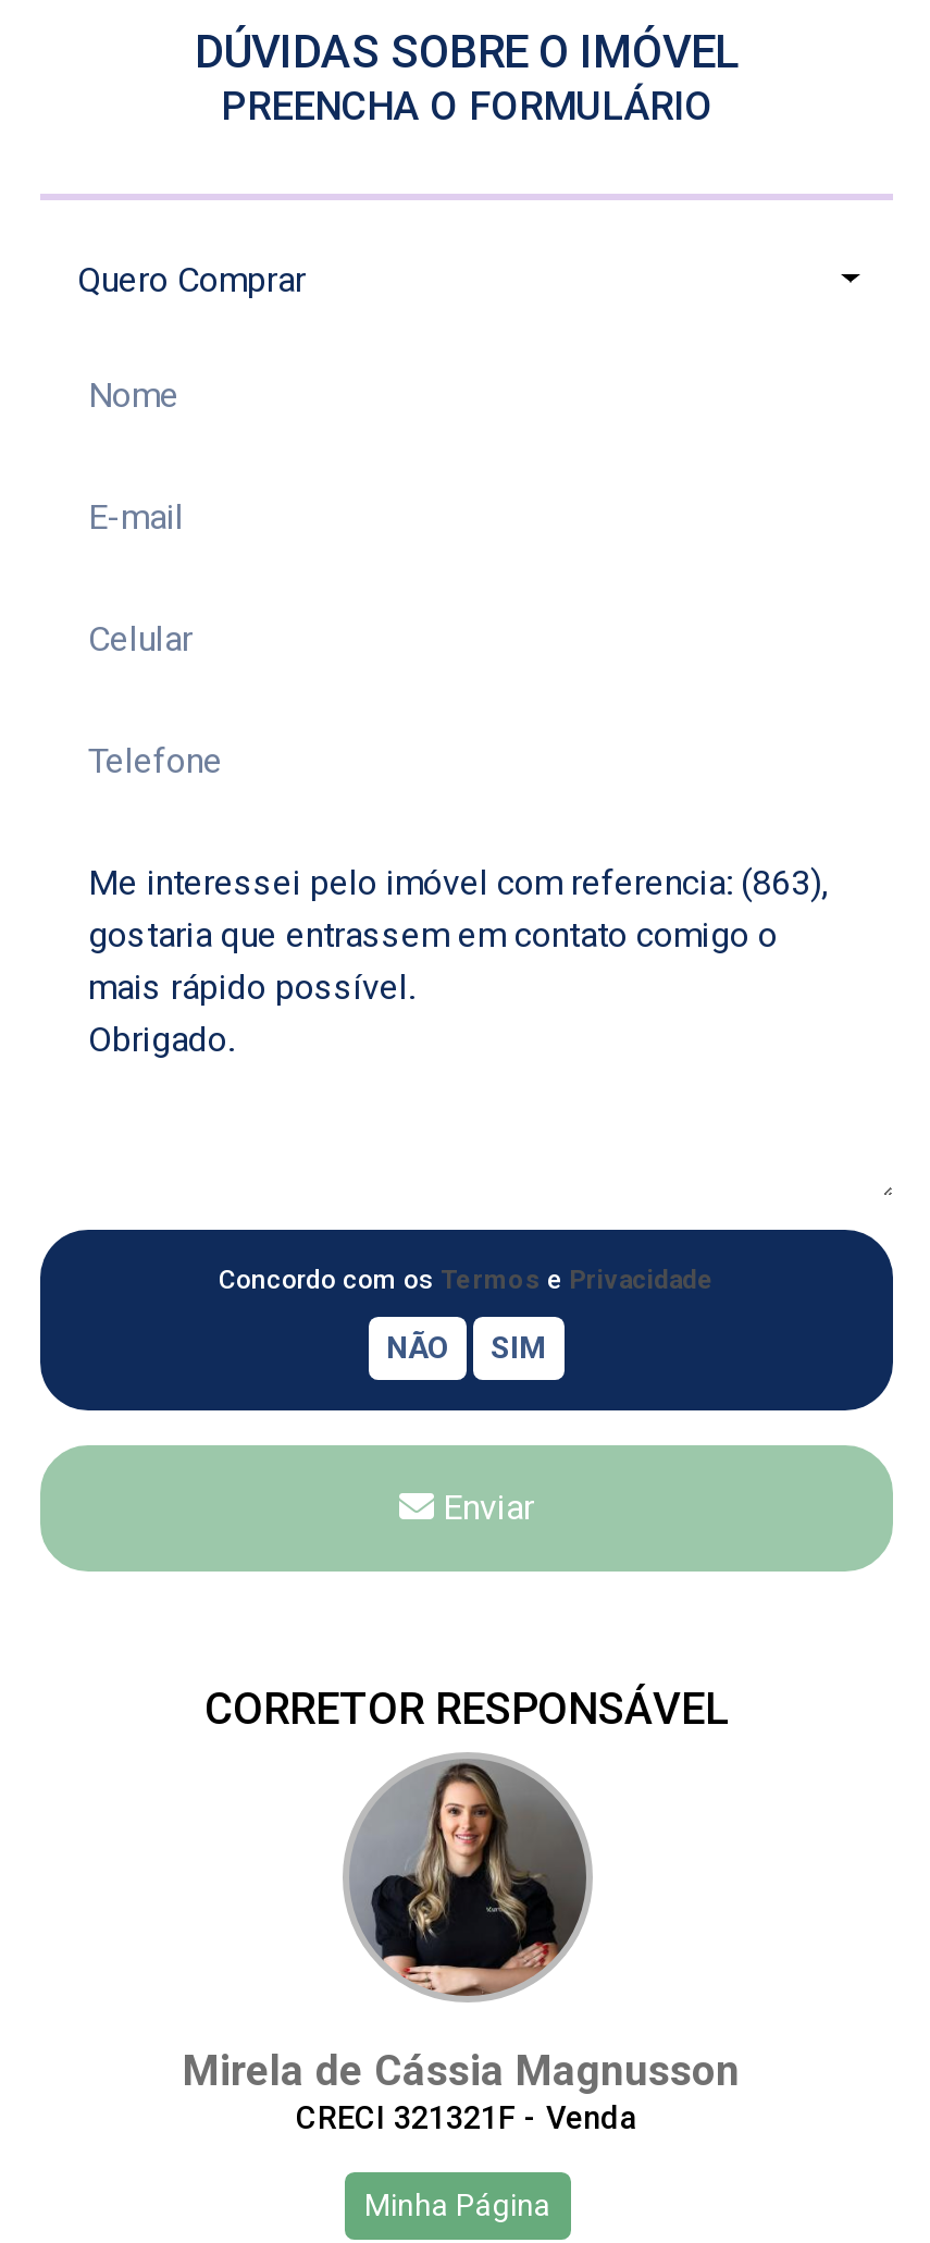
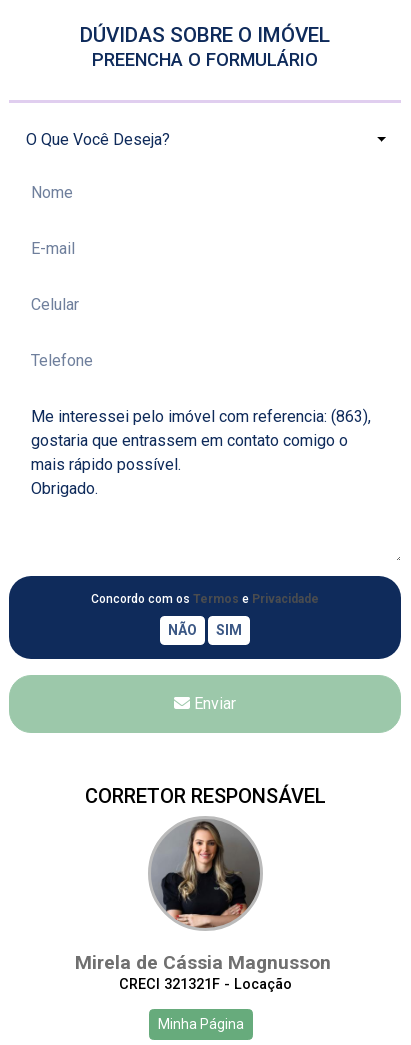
- Quero Comprar
+ O Que Você Deseja?

- CRECI 321321F - Venda
+ CRECI 321321F - Locação
